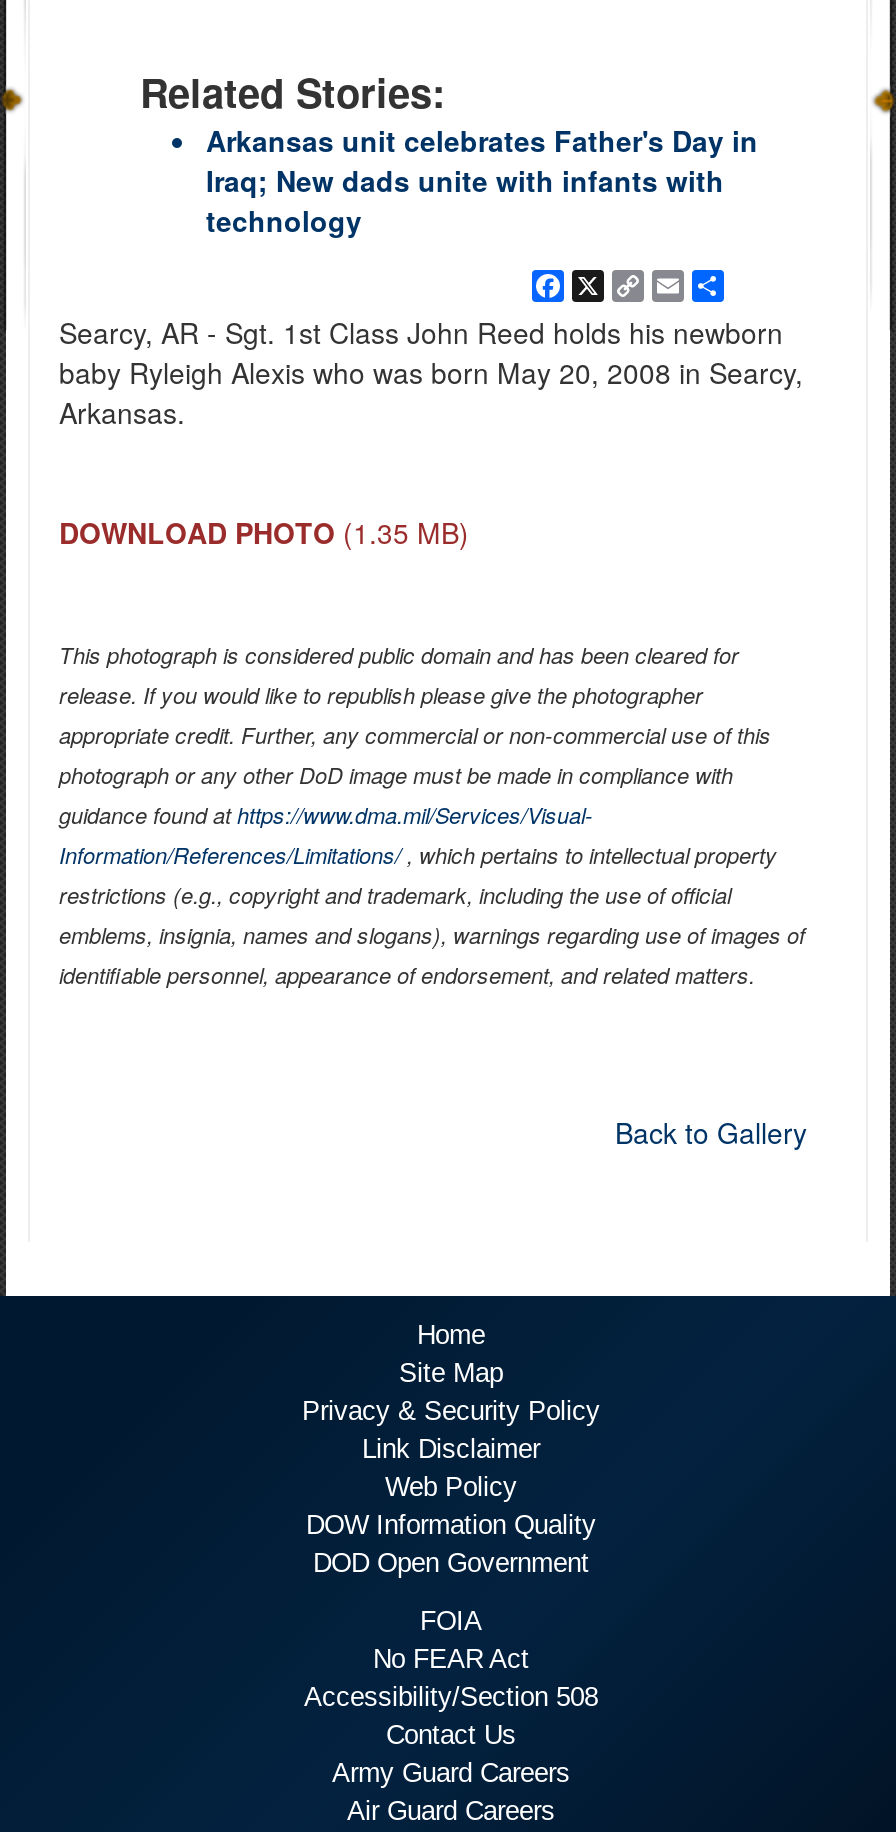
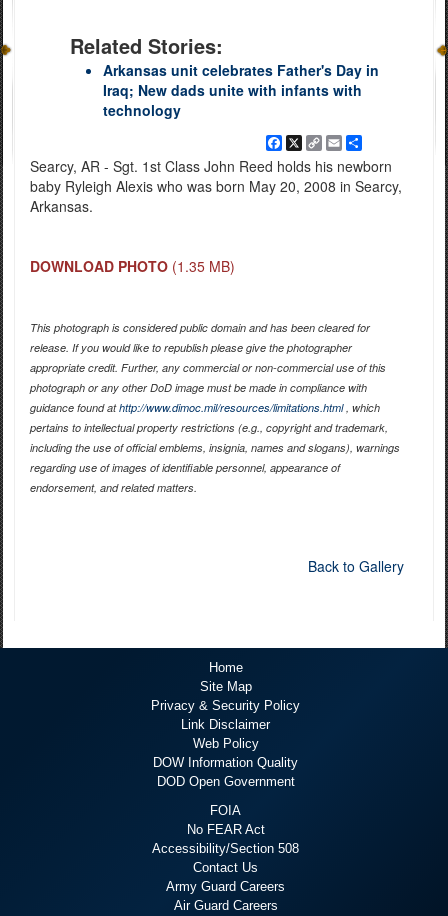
- guidance found athttps://www.dma.mil/Services/Visual-
- Information/References/Limitations/, which pertains to intellectual property
- restrictions (e.g., copyright and trademark, including the use of official
- emblems, insignia, names and slogans), warnings regarding use of images of
- identifiable personnel, appearance of endorsement, and related matters.
+ guidance found athttp://www.dimoc.mil/resources/limitations.html, which
+ pertains to intellectual property restrictions (e.g., copyright and trademark,
+ including the use of official emblems, insignia, names and slogans), warnings
+ regarding use of images of identifiable personnel, appearance of
+ endorsement, and related matters.
